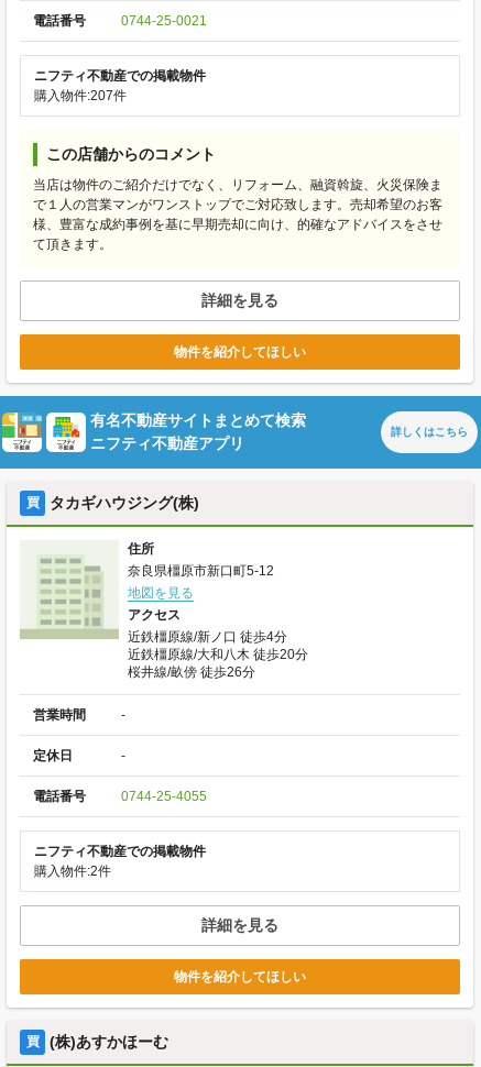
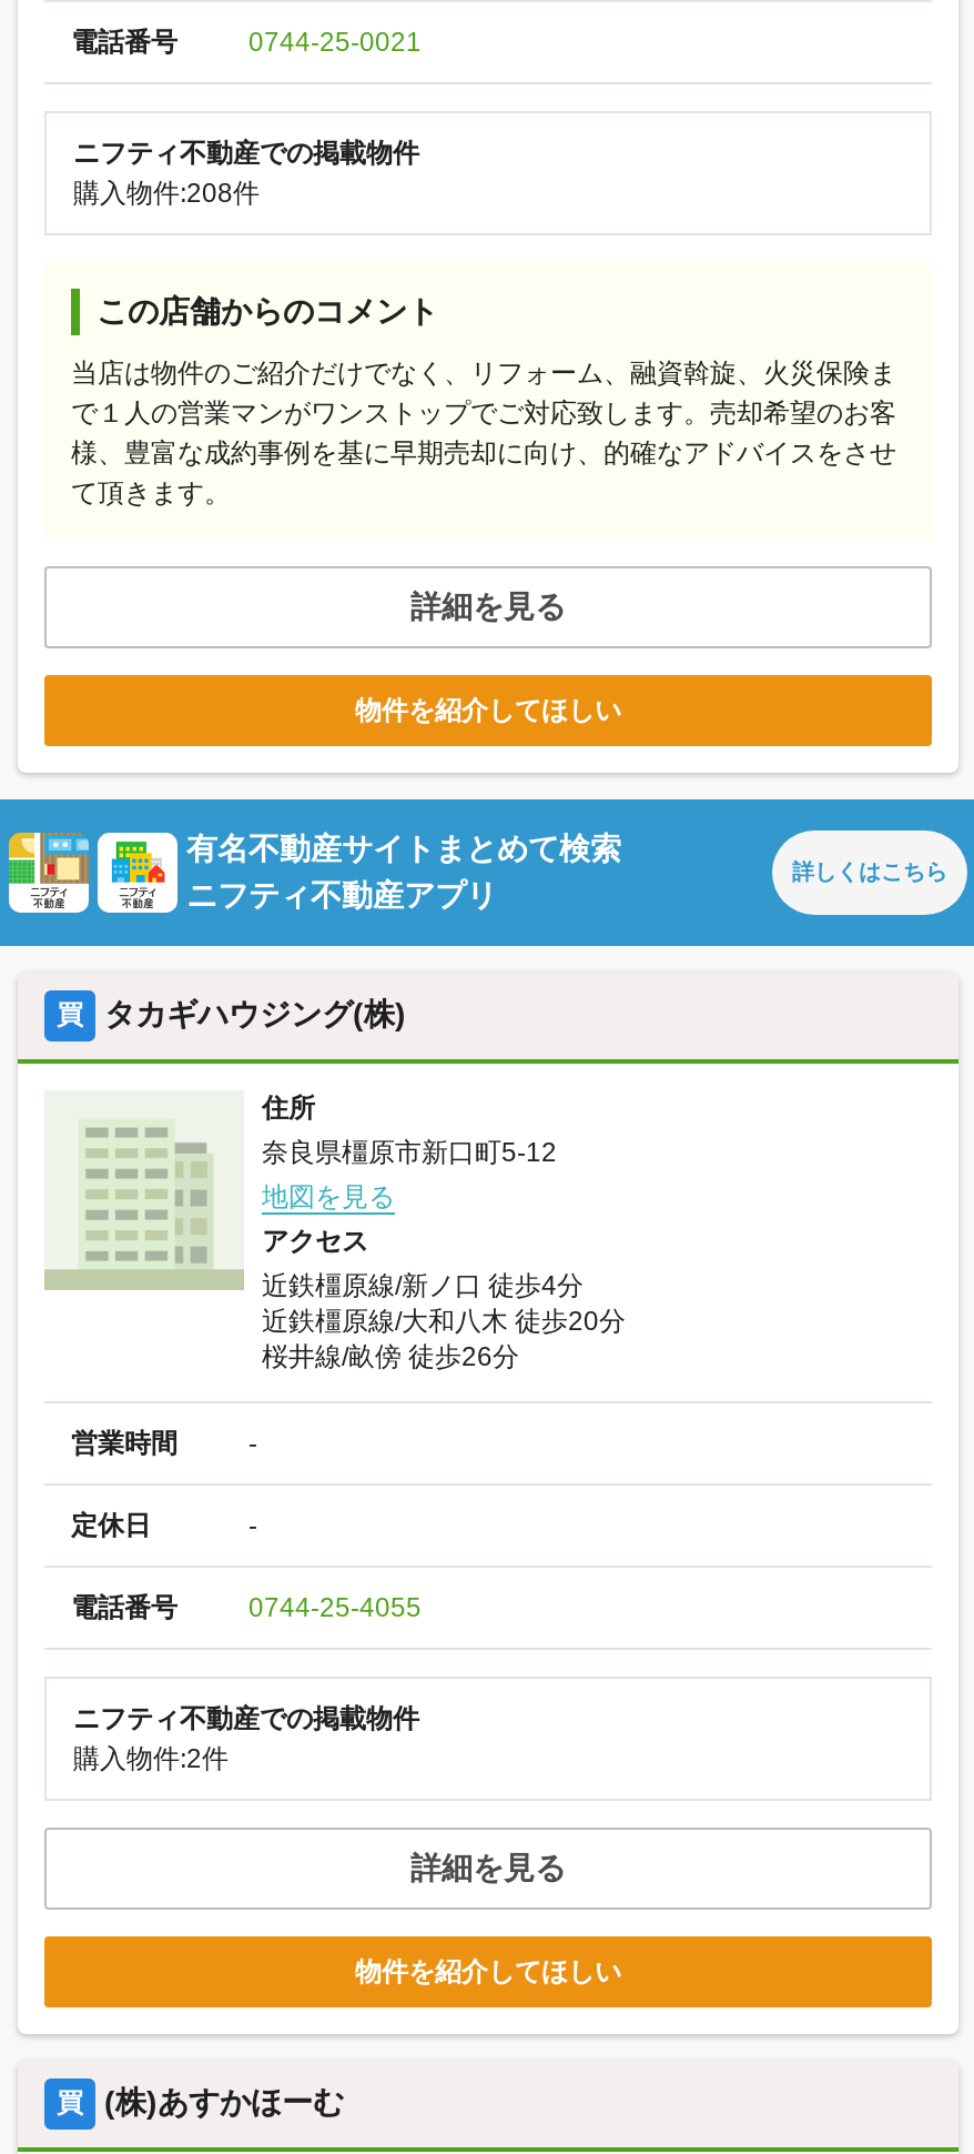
- 購入物件:207件
+ 購入物件:208件
